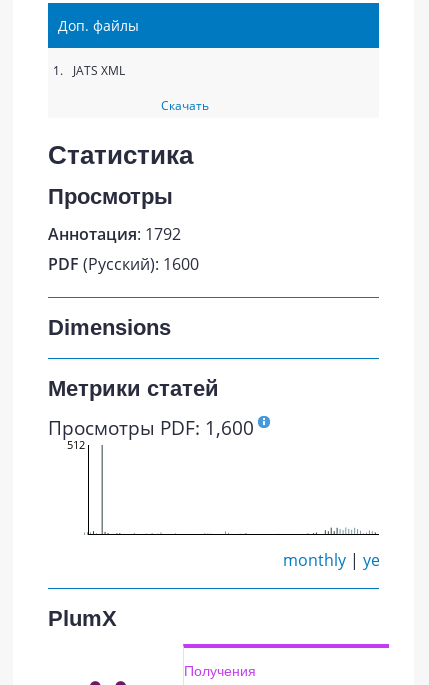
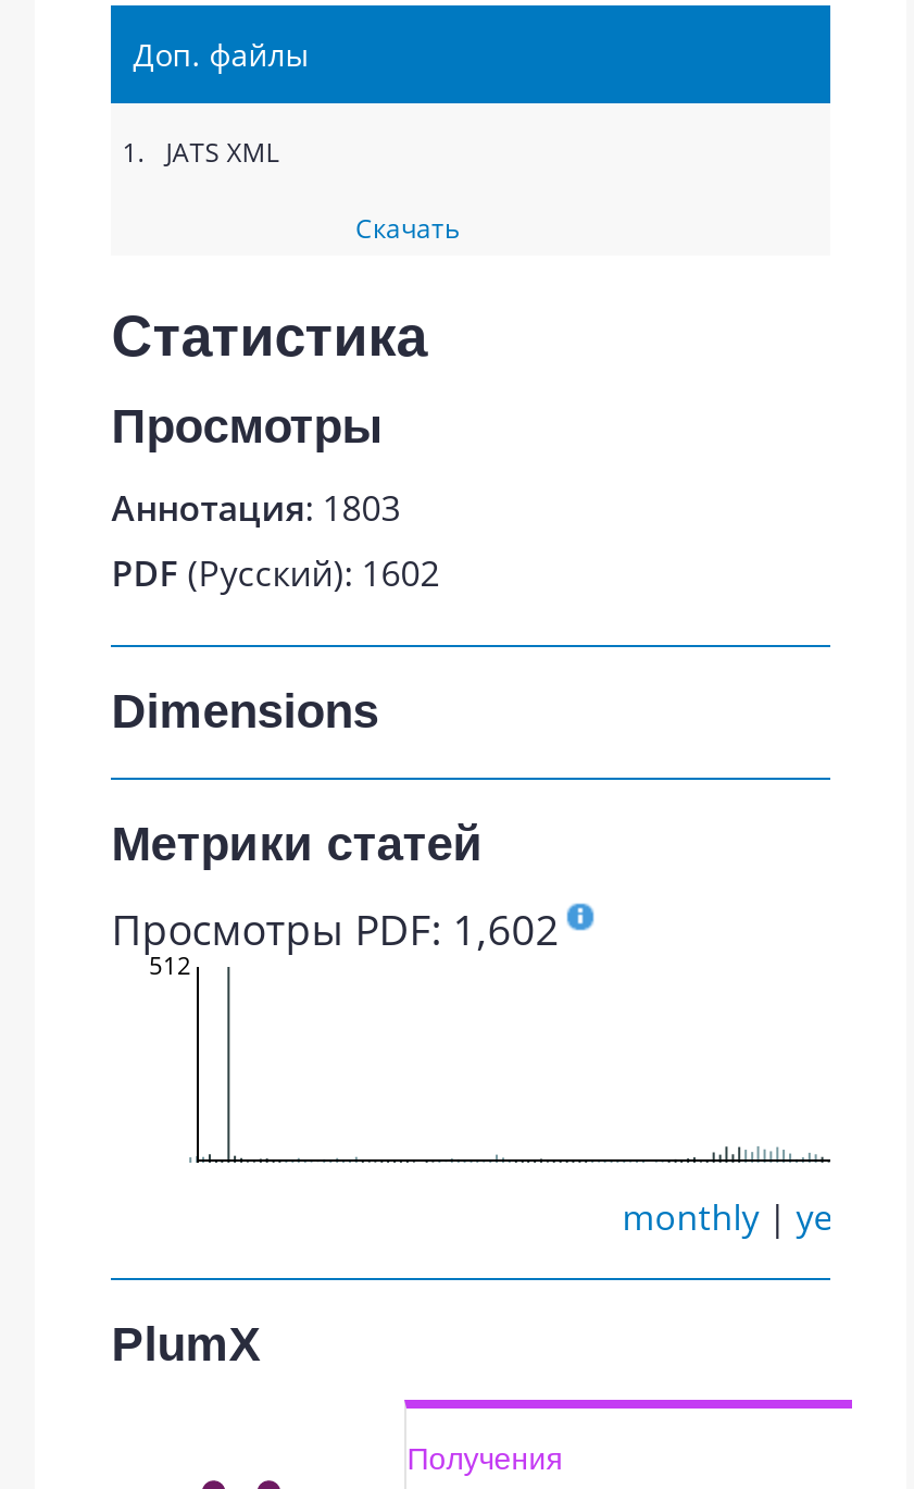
- Аннотация: 1792
+ Аннотация: 1803

- PDF (Русский): 1600
+ PDF (Русский): 1602

- Просмотры PDF: 1,600
+ Просмотры PDF: 1,602
